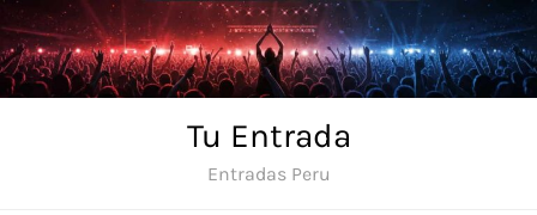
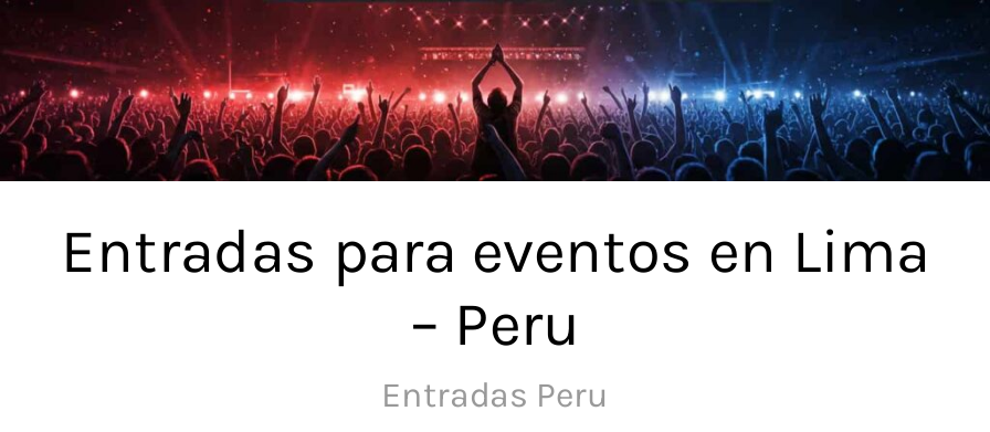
- Tu Entrada
+ Entradas para eventos en Lima
+ – Peru
